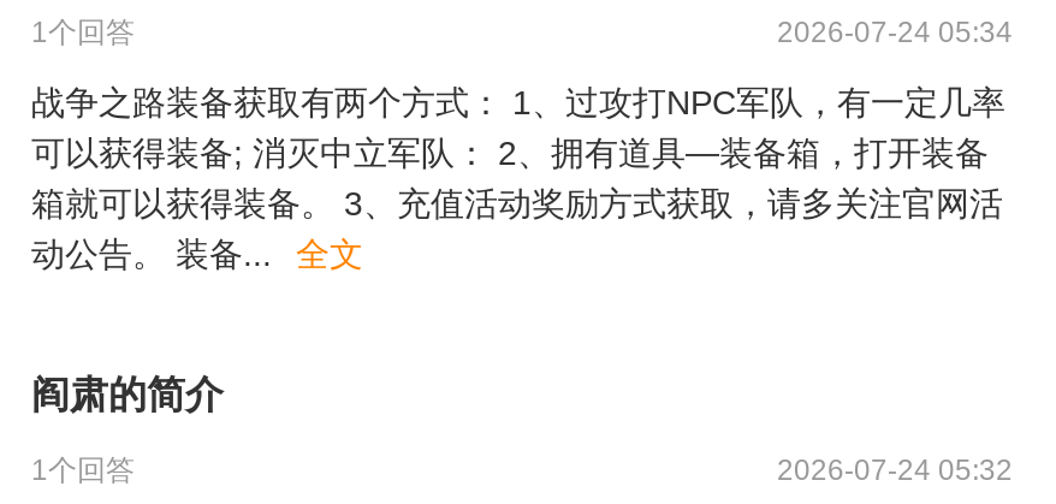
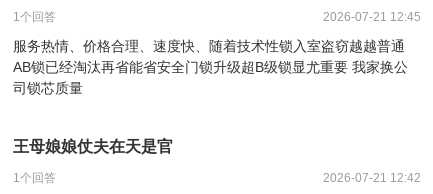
- 2026-07-24 05:34
+ 2026-07-21 12:45

- 战争之路装备获取有两个方式： 1、过攻打NPC军队，有一定几率
- 可以获得装备; 消灭中立军队： 2、拥有道具—装备箱，打开装备
- 箱就可以获得装备。 3、充值活动奖励方式获取，请多关注官网活
- 动公告。 装备...
- 全文
+ 服务热情、价格合理、速度快、随着技术性锁入室盗窃越越普通
+ AB锁已经淘汰再省能省安全门锁升级超B级锁显尤重要 我家换公
+ 司锁芯质量

- 阎肃的简介
+ 王母娘娘仗夫在天是官

- 2026-07-24 05:32
+ 2026-07-21 12:42
